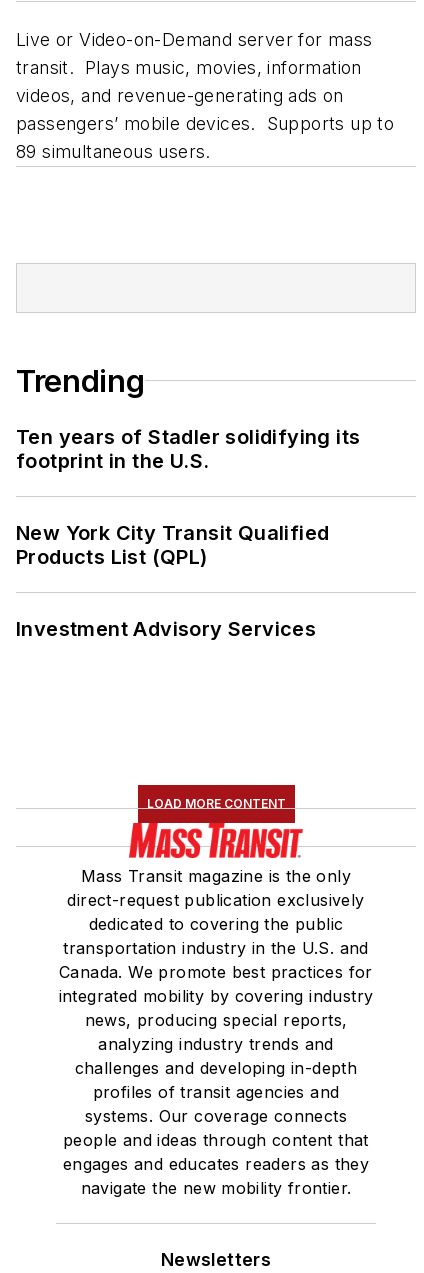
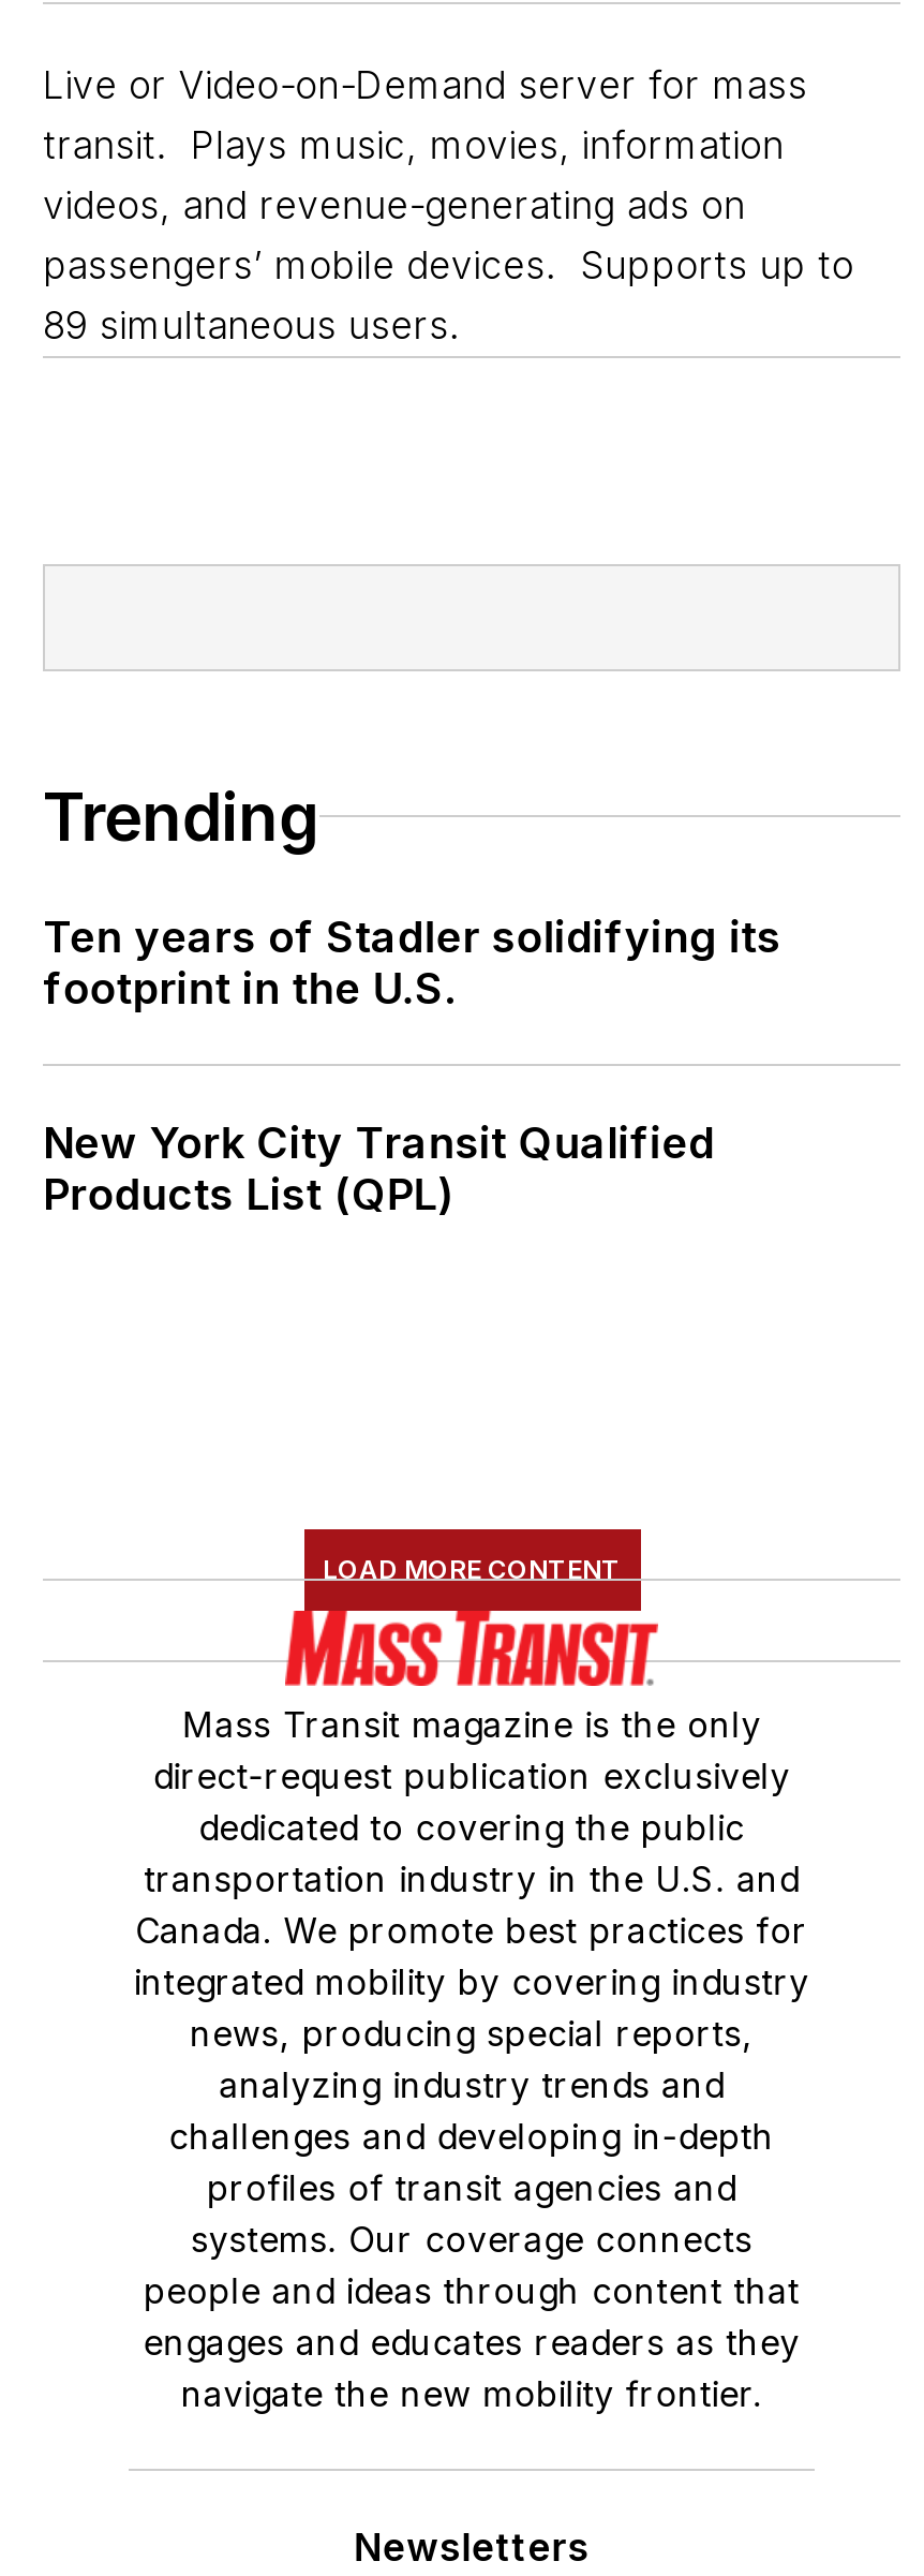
- Investment Advisory Services
